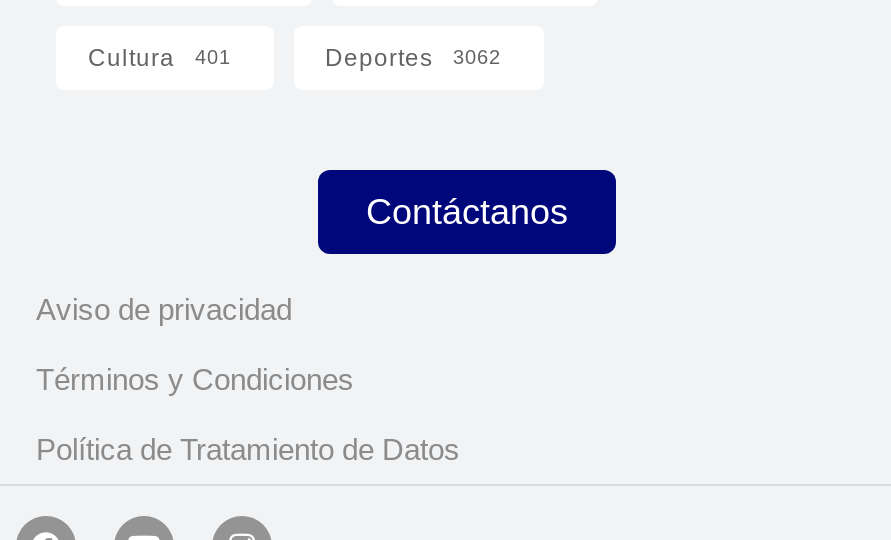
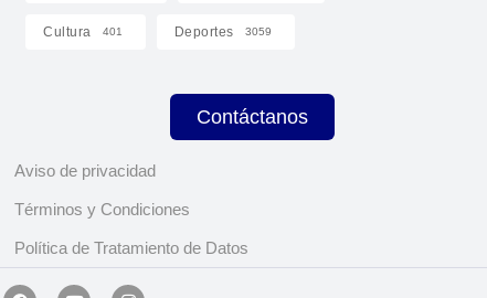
- Deportes 3062
+ Deportes 3059
